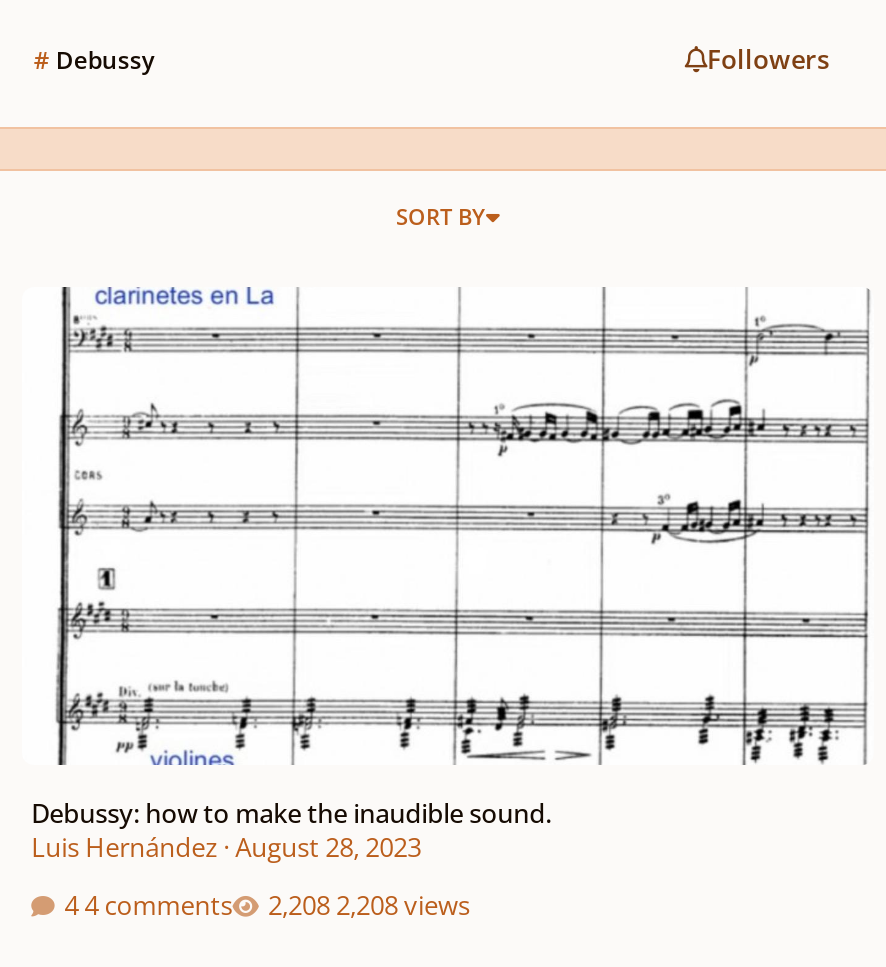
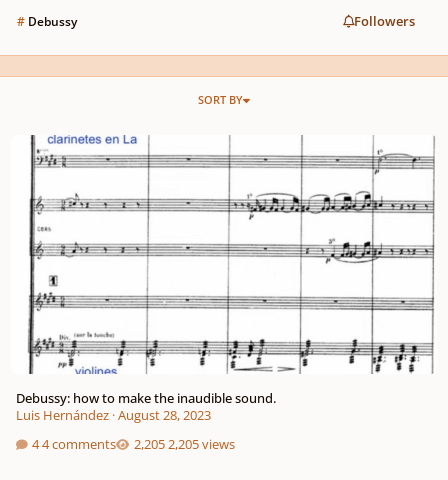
- 2,208 views
+ 2,205 views
